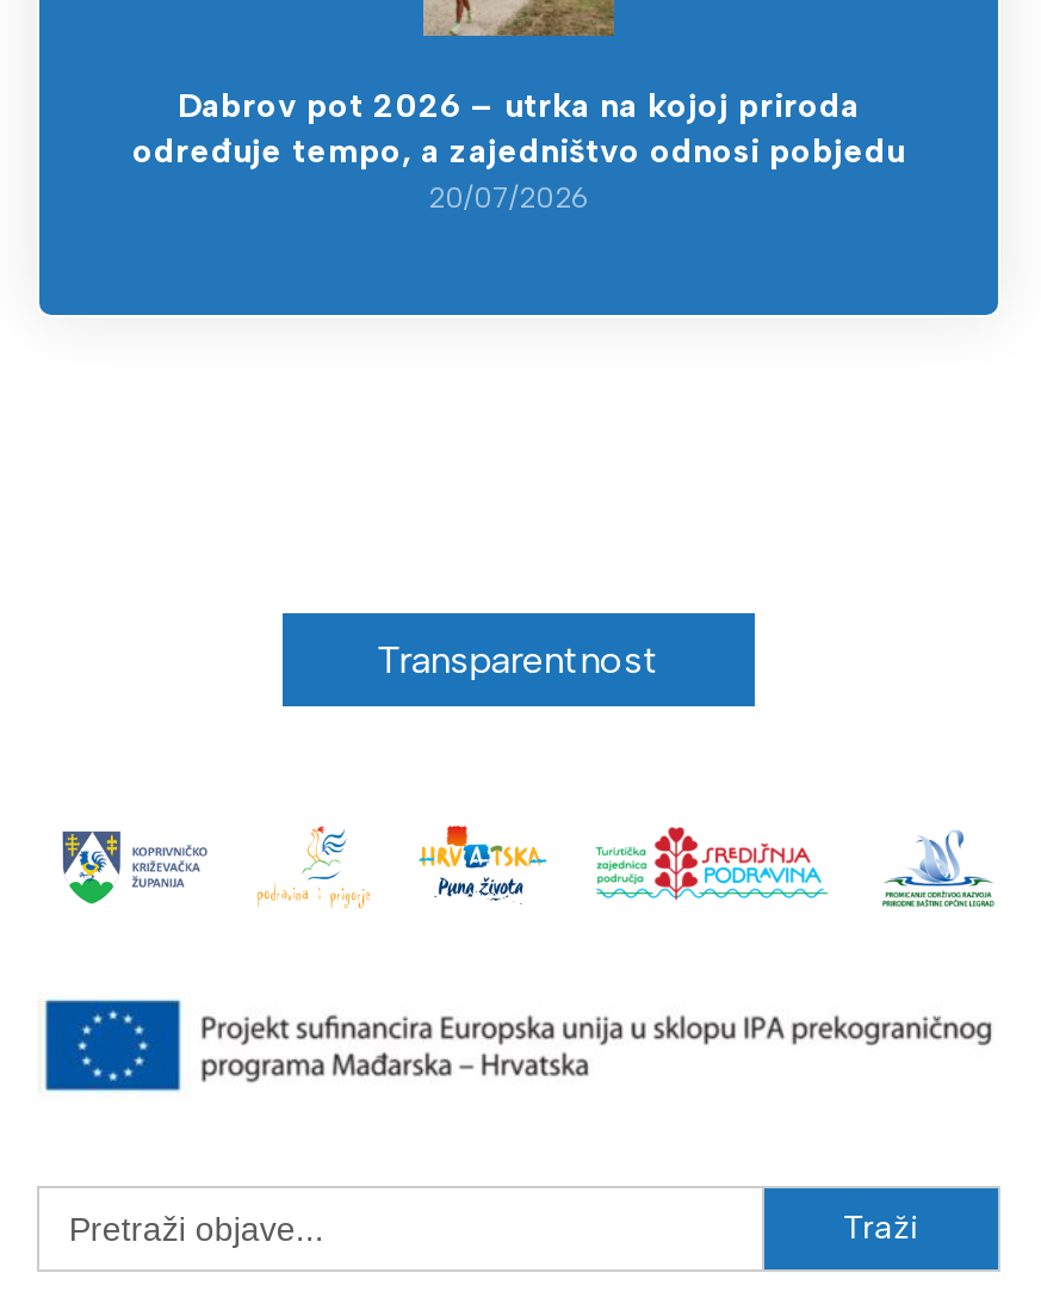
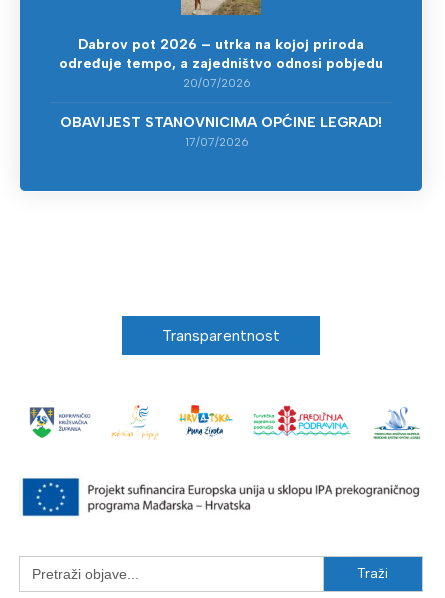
+ OBAVIJEST STANOVNICIMA OPĆINE LEGRAD!
+ 17/07/2026
